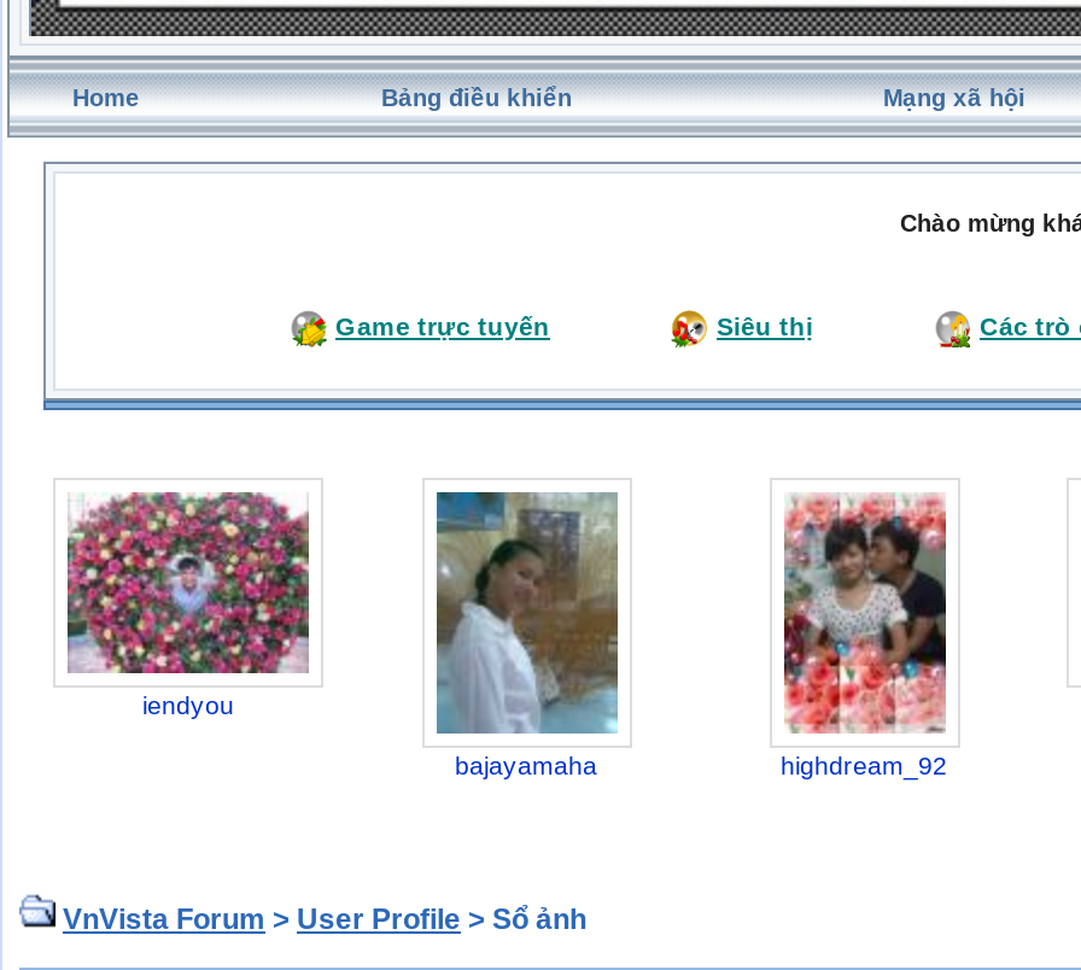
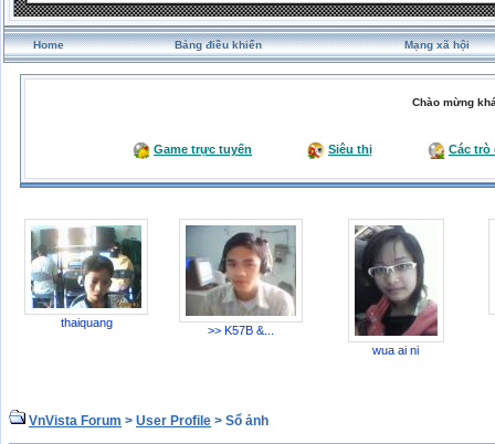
- [image]
- iendyou
+ [image]
+ thaiquang
+ >> K57B &...

- [image]
+ [image]

- [image]
- bajayamaha
- highdream_92
+ [image]
+ wua ai ni
